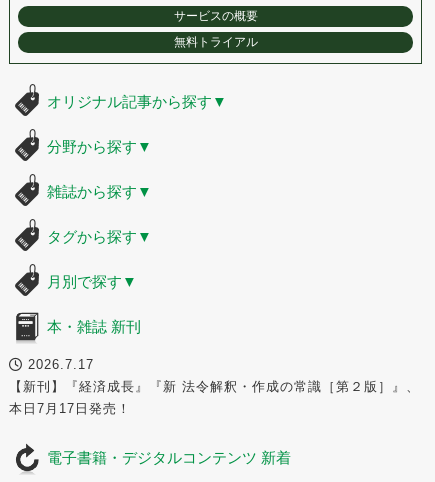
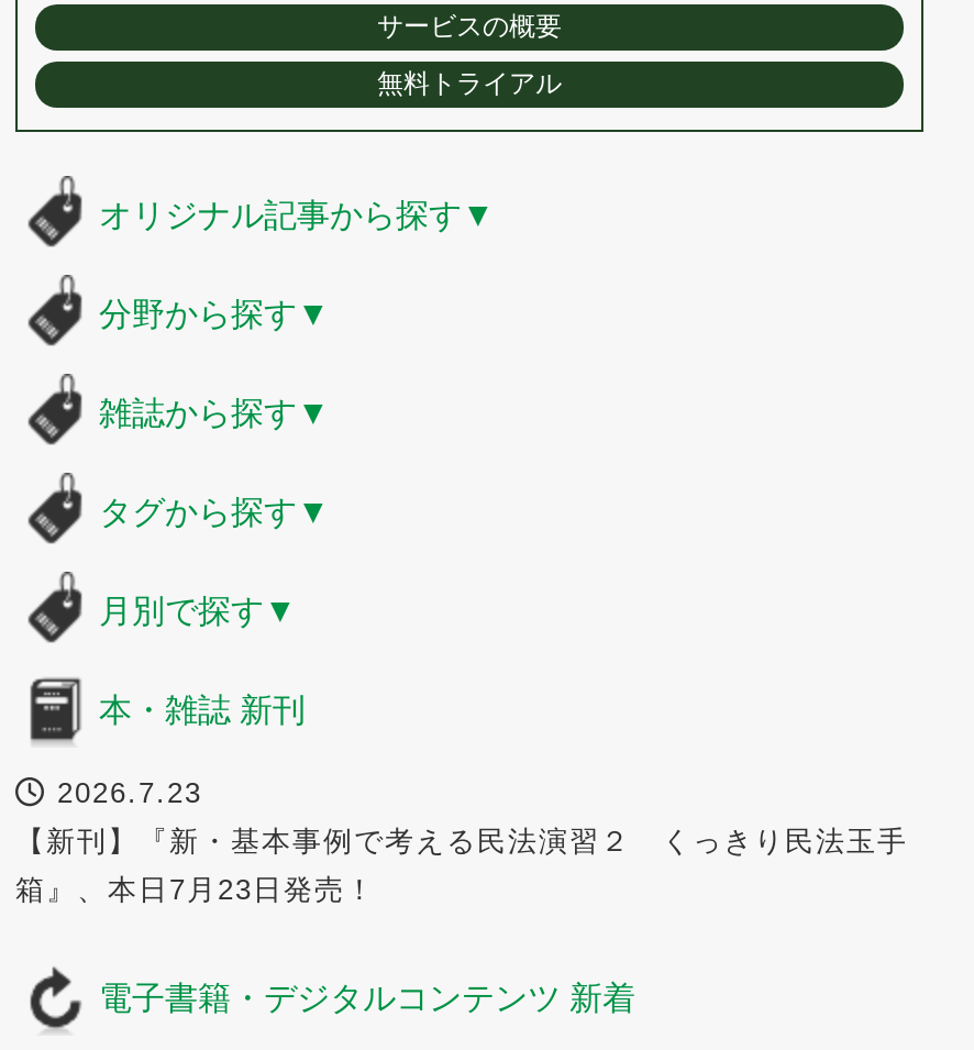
- 2026.7.17
+ 2026.7.23

- 【新刊】『経済成長』『新 法令解釈・作成の常識［第２版］』、
+ 【新刊】『新・基本事例で考える民法演習２ くっきり民法玉手

- 本日7月17日発売！
+ 箱』、本日7月23日発売！
